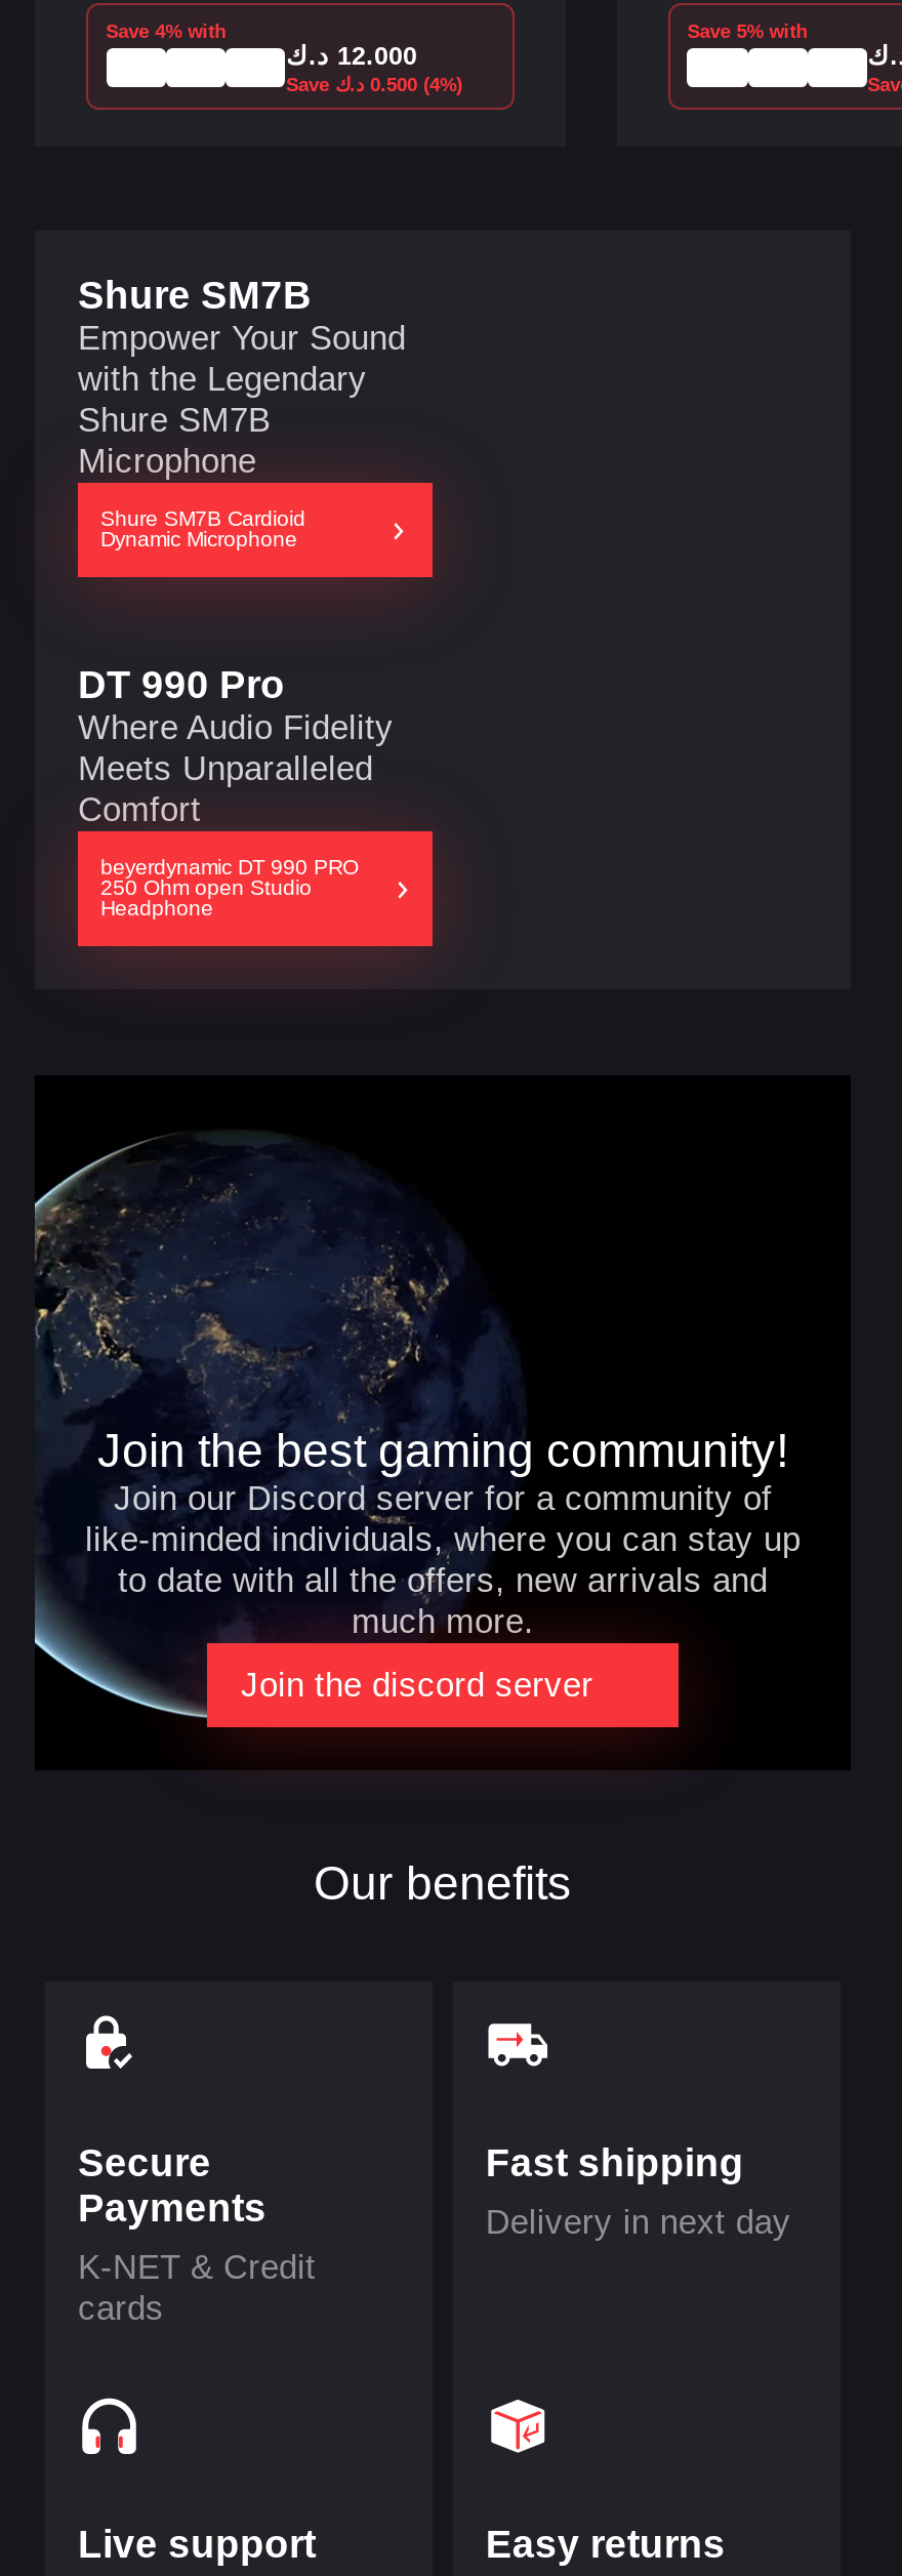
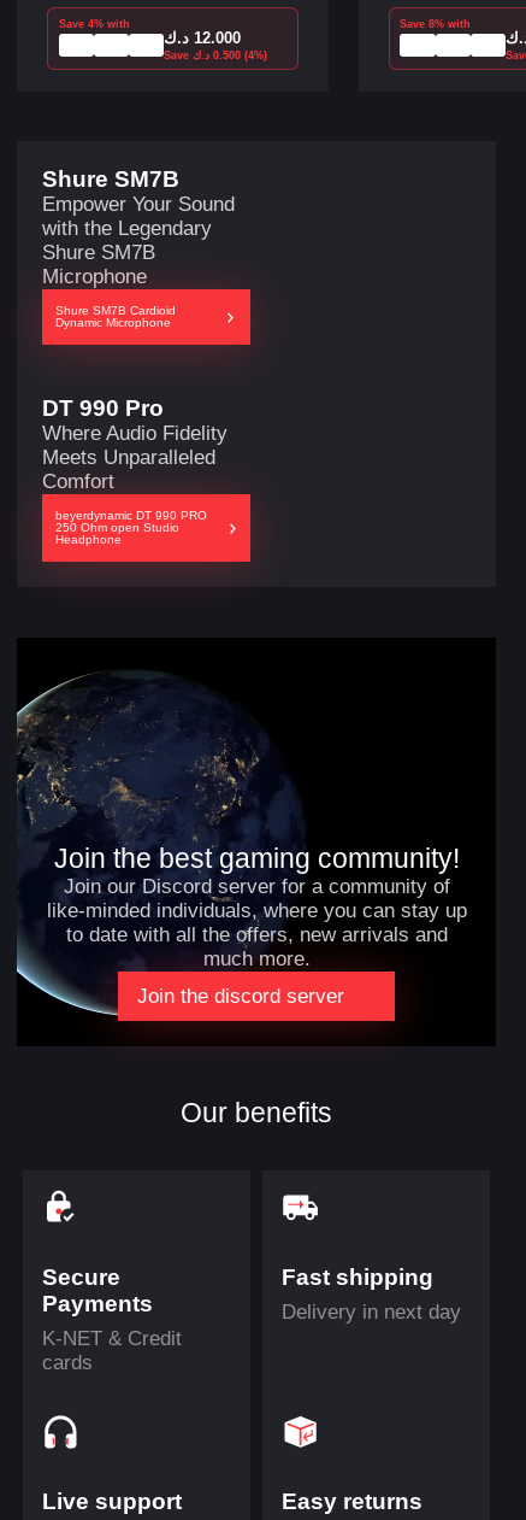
- Save 5% with
+ Save 8% with
